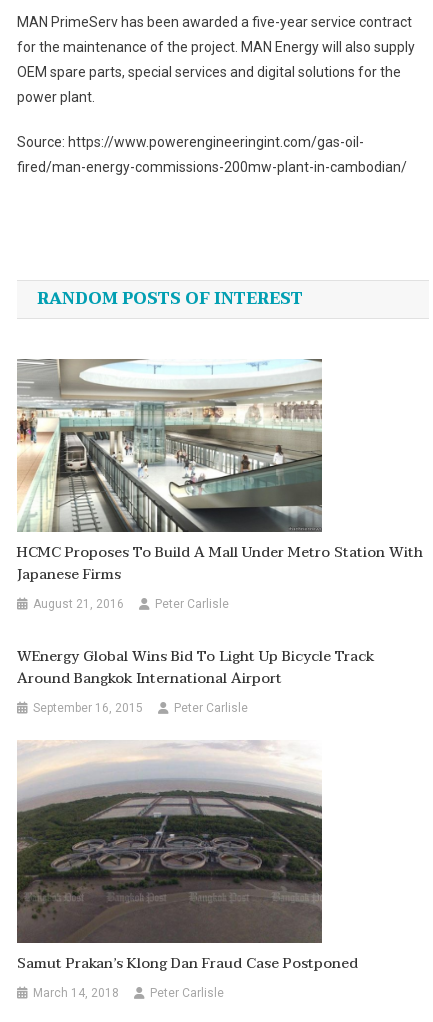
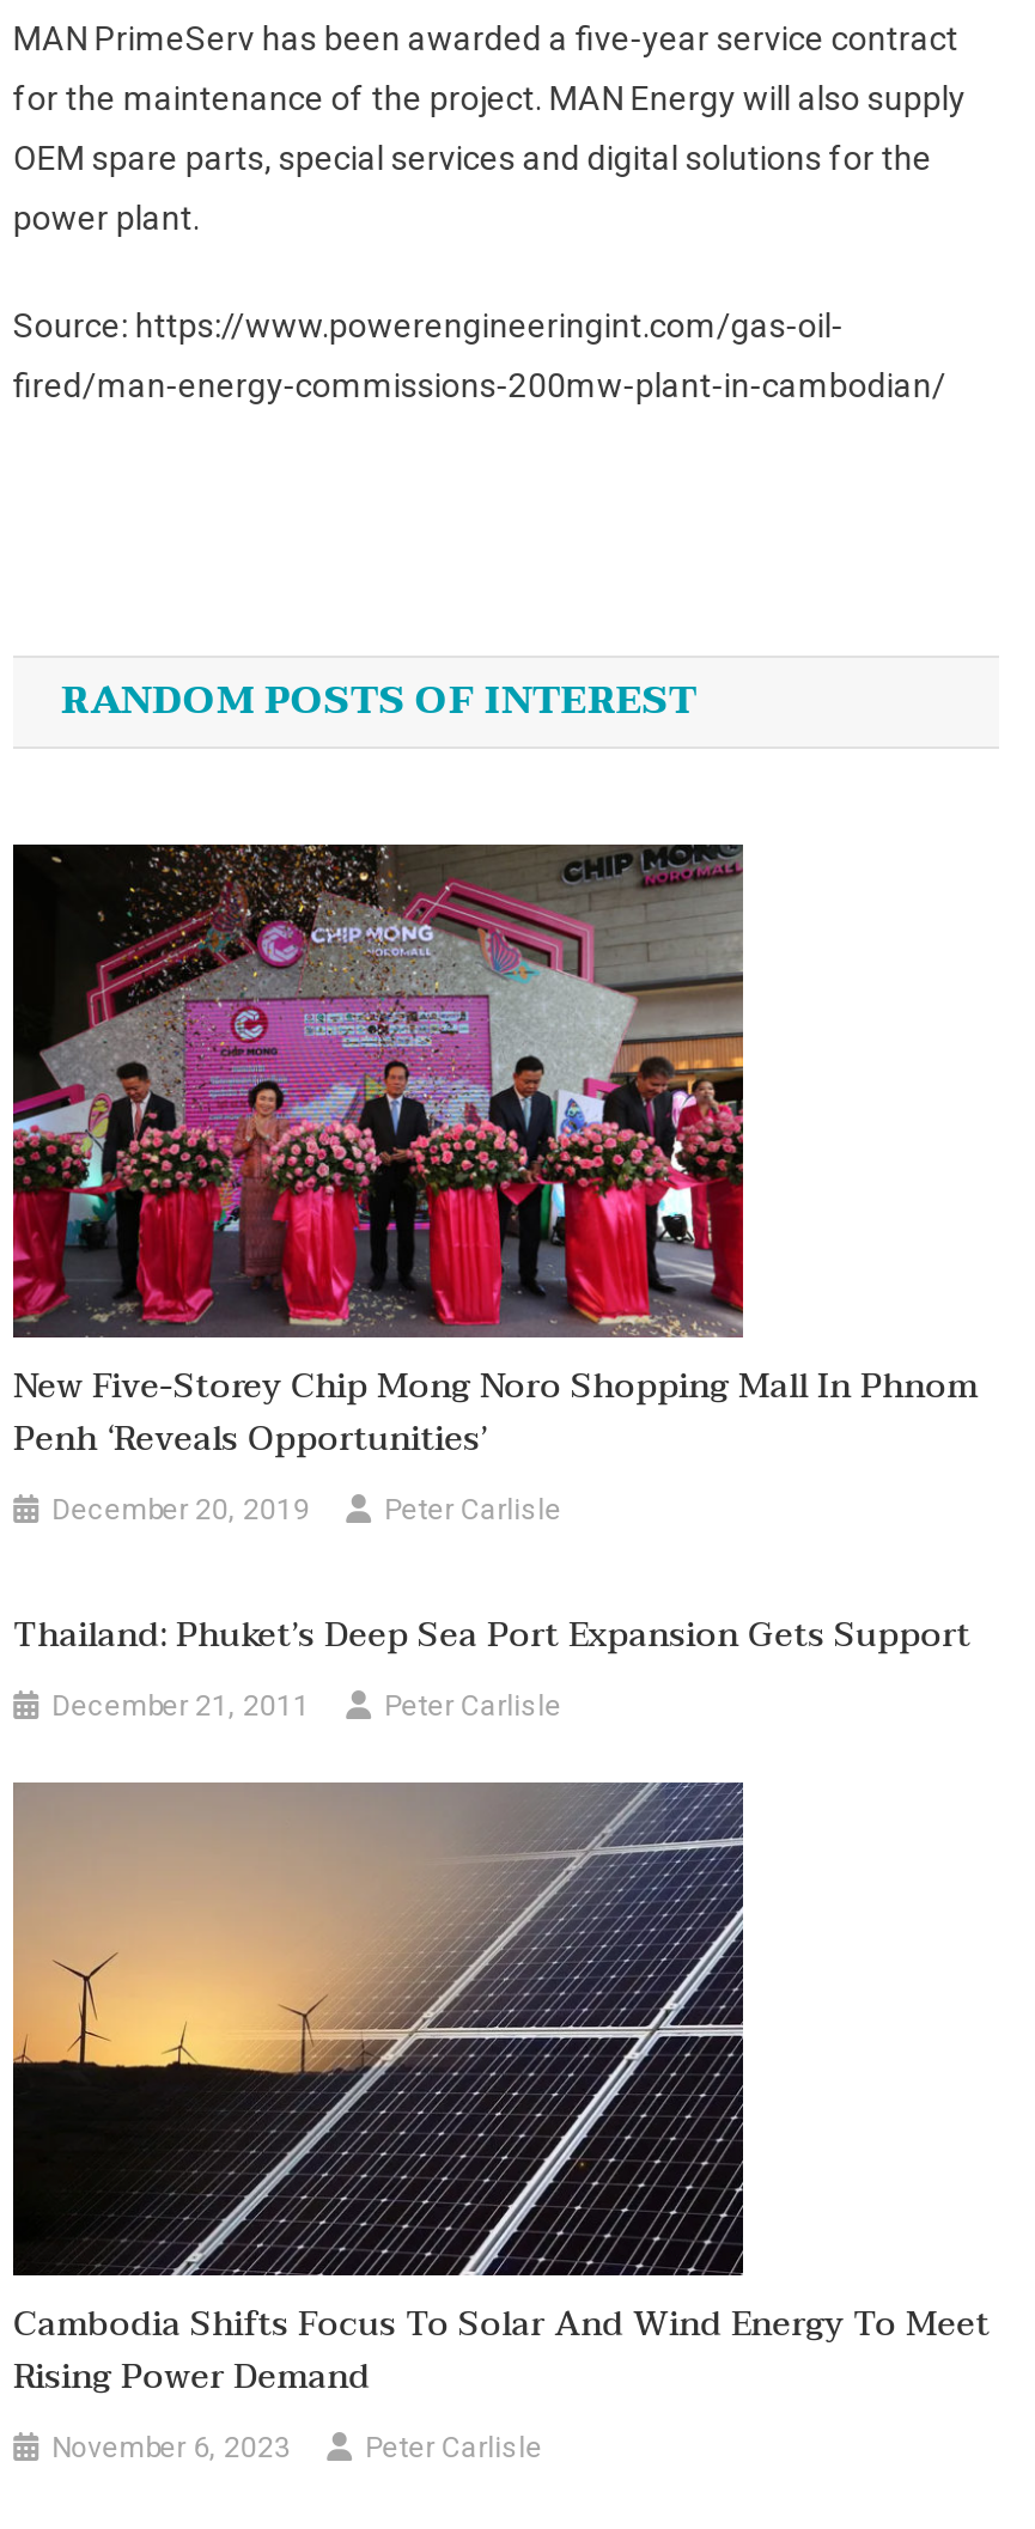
- [image]
+ [image]

- HCMC Proposes To Build A Mall Under Metro Station With
- Japanese Firms
+ New Five-Storey Chip Mong Noro Shopping Mall In Phnom
+ Penh ‘reveals Opportunities’

- August 21, 2016
+ December 20, 2019

- WEnergy Global Wins Bid To Light Up Bicycle Track
- Around Bangkok International Airport
+ Thailand: Phuket’s Deep Sea Port Expansion Gets Support

- September 16, 2015
+ December 21, 2011

- [image]
- Samut Prakan’s Klong Dan Fraud Case Postponed
+ [image]
+ Cambodia Shifts Focus To Solar And Wind Energy To Meet
+ Rising Power Demand

- March 14, 2018
+ November 6, 2023
